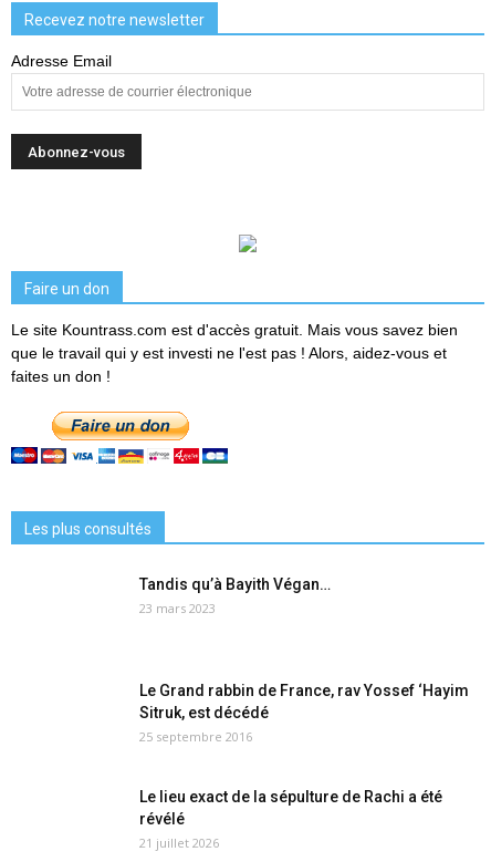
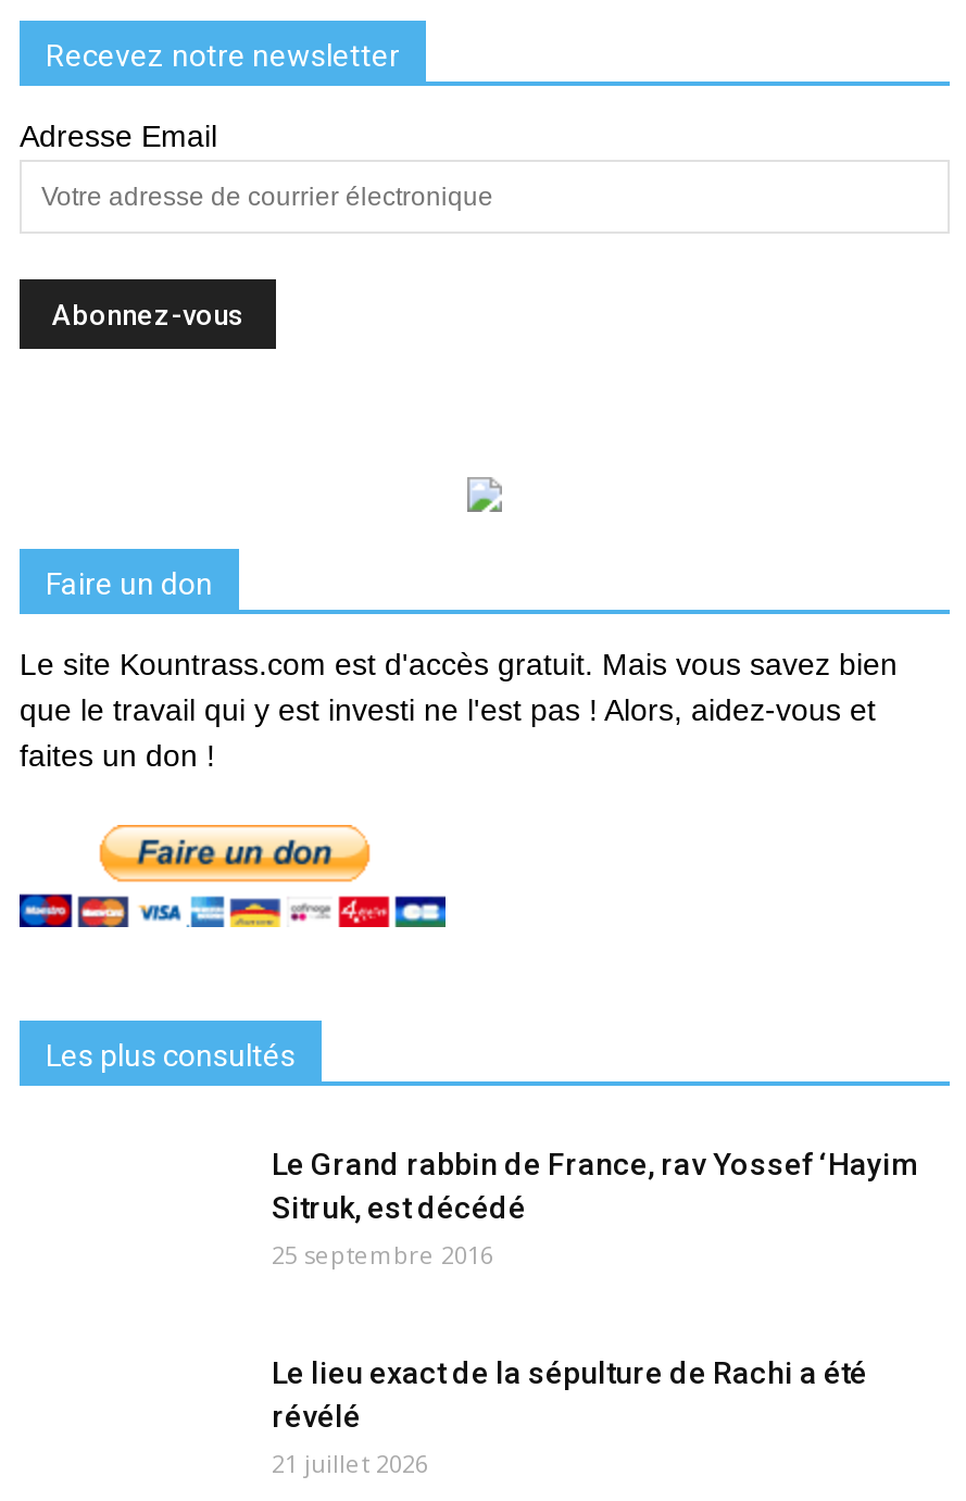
- Tandis qu’à Bayith Végan…
- 23 mars 2023
